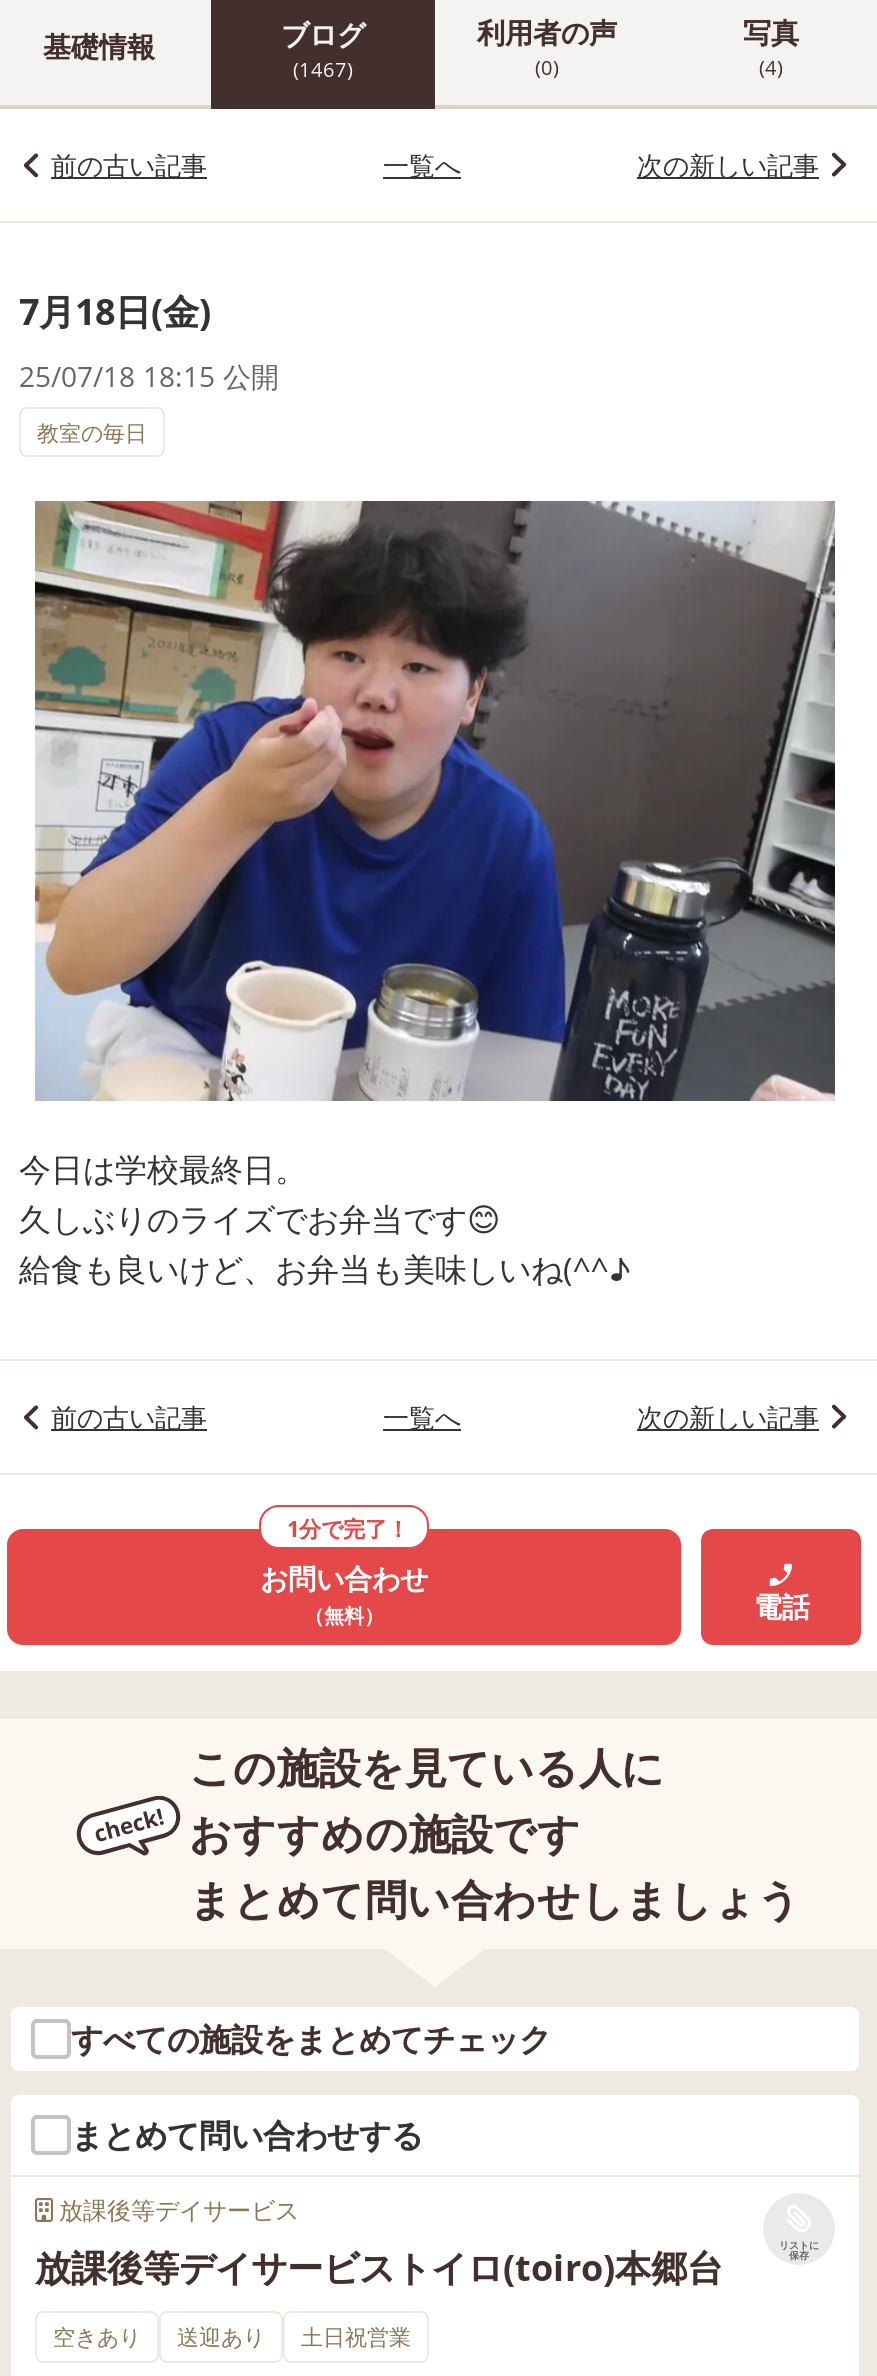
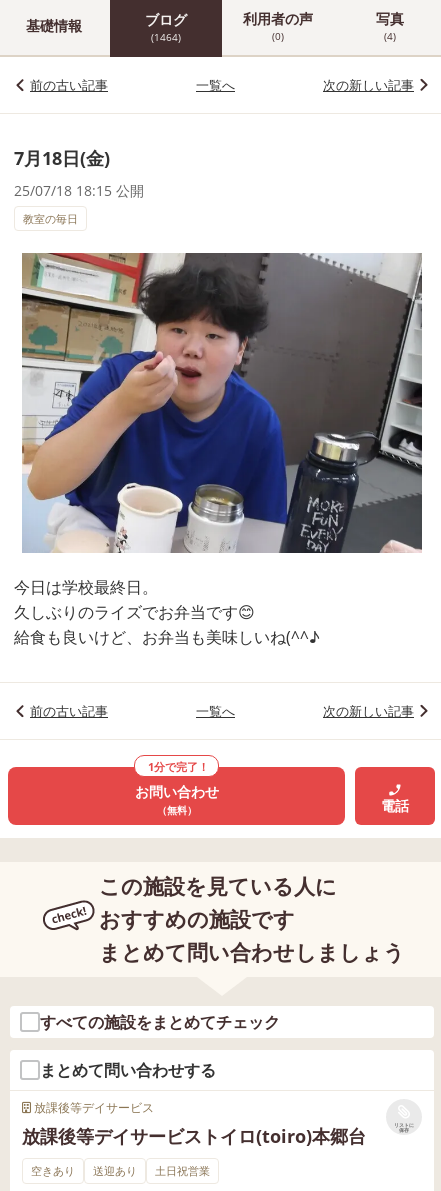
- (1467)
+ (1464)
